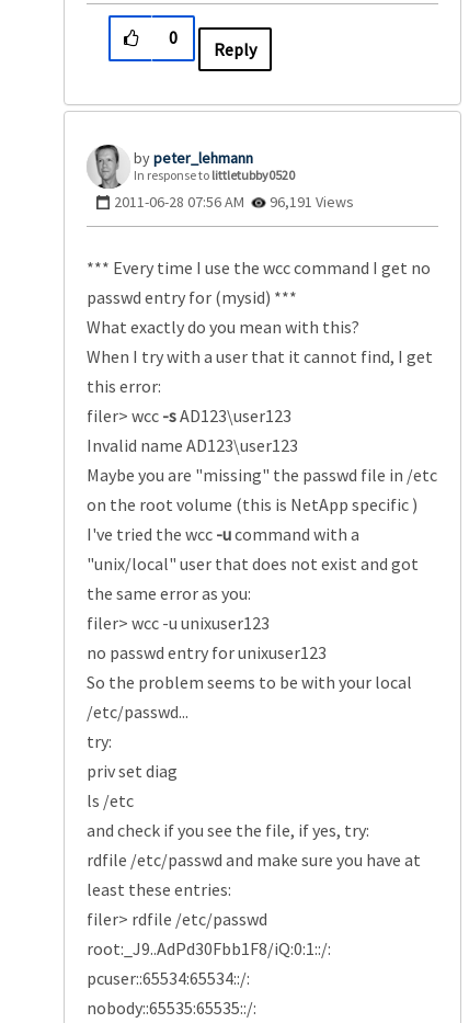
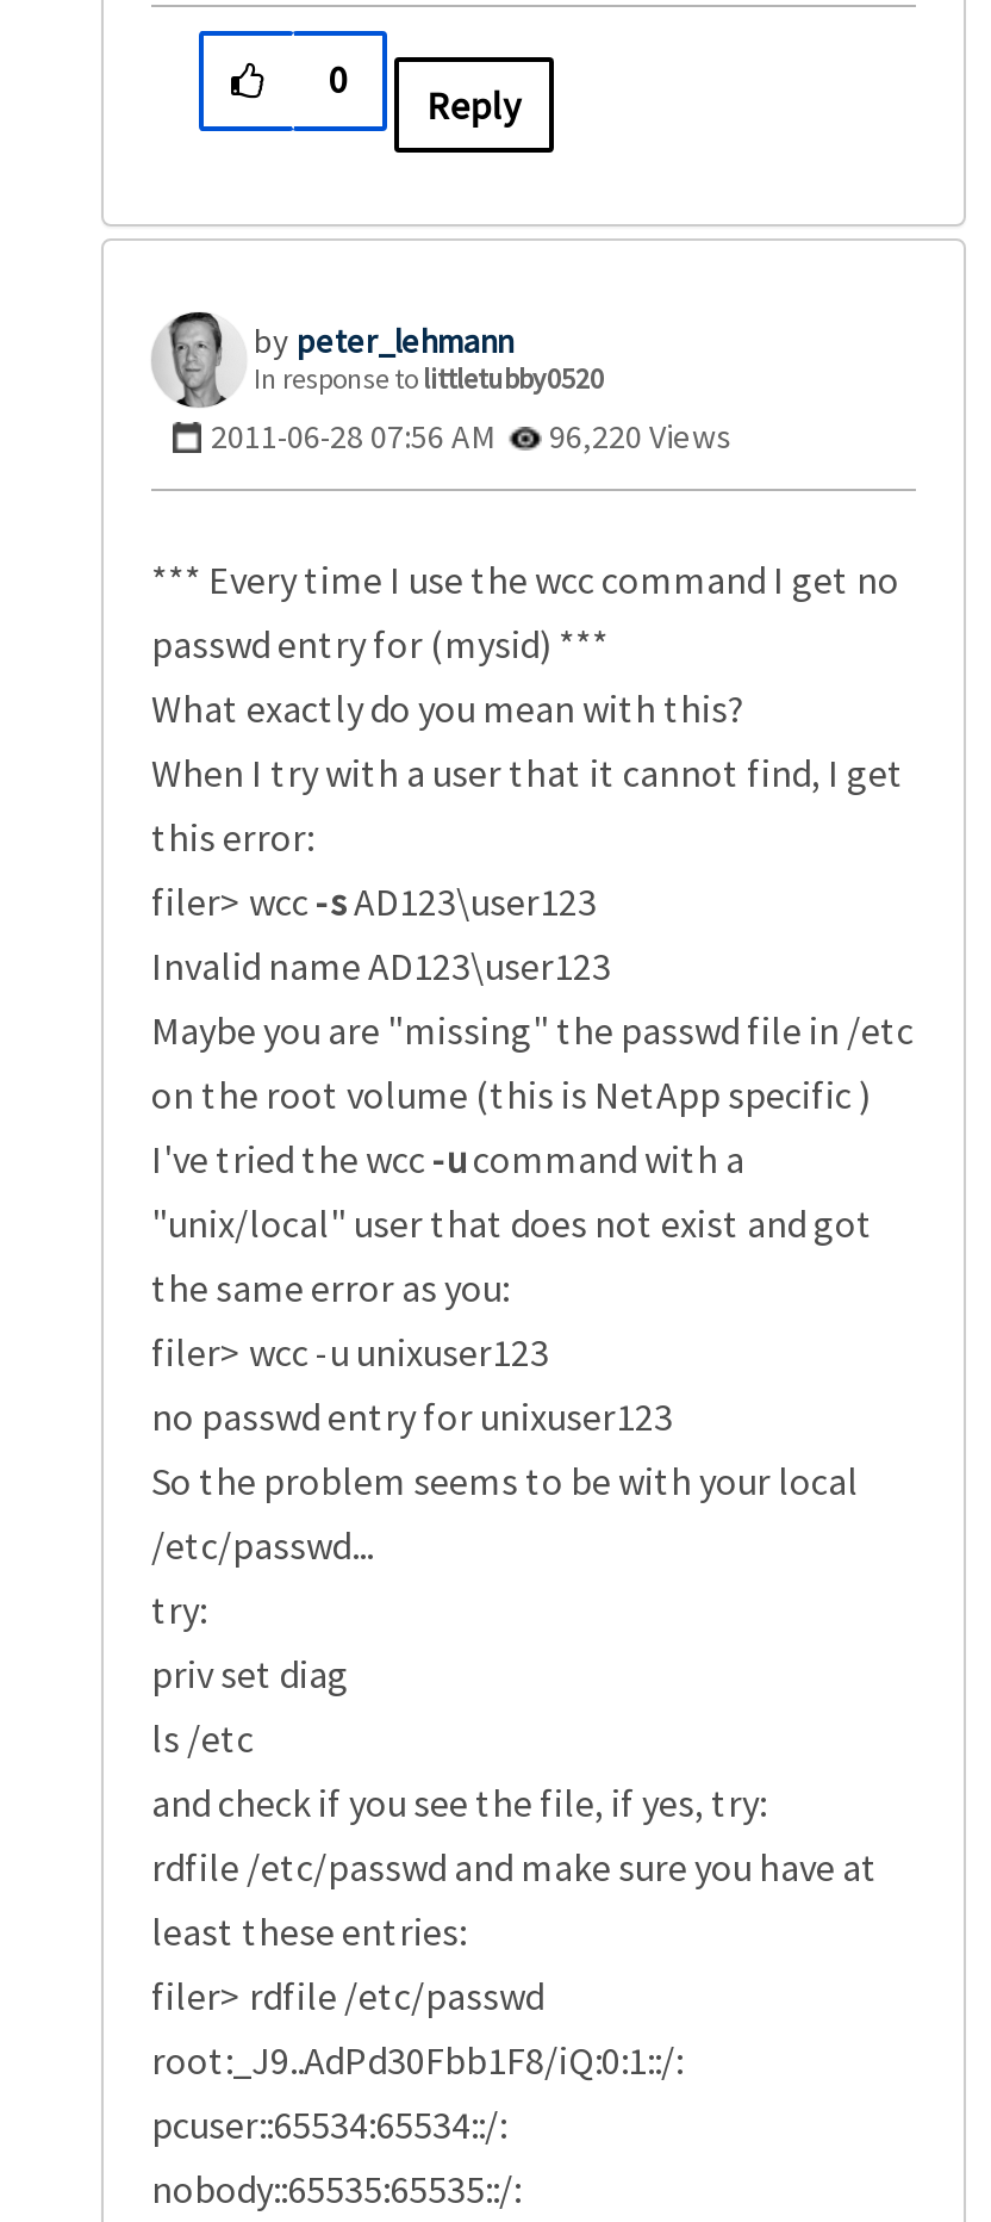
- 2011-06-28 07:56 AM 96,191 Views
+ 2011-06-28 07:56 AM 96,220 Views
